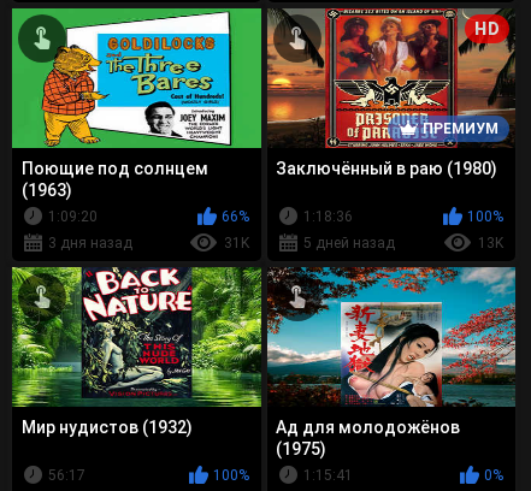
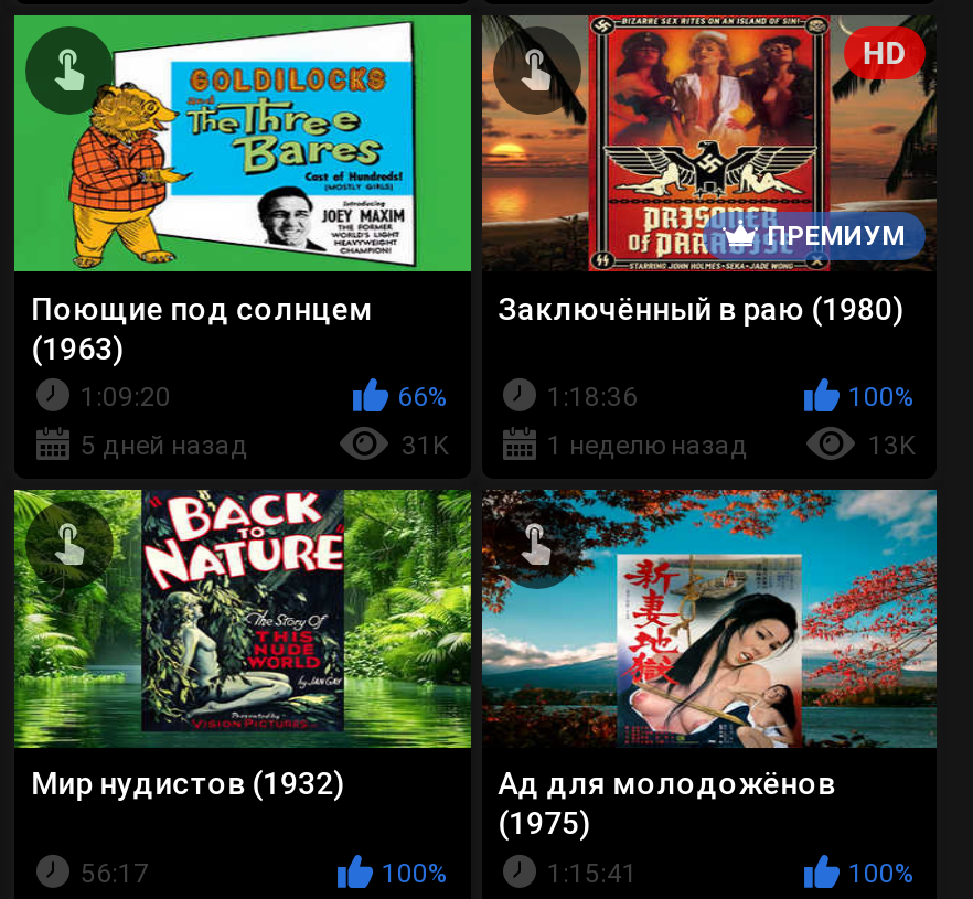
- 3 дня назад
+ 5 дней назад

- 5 дней назад
+ 1 неделю назад

- 0%
+ 100%
